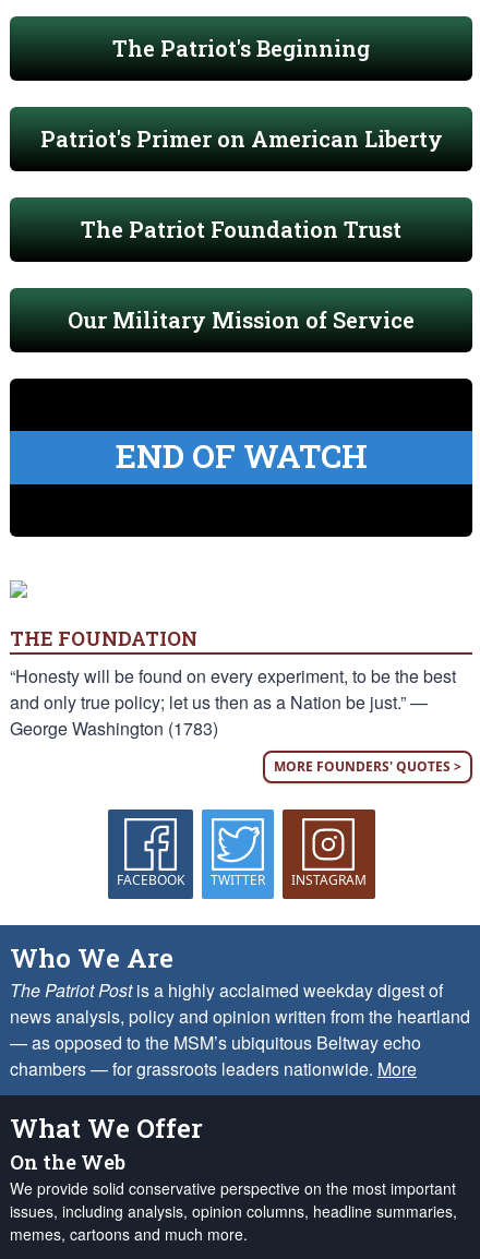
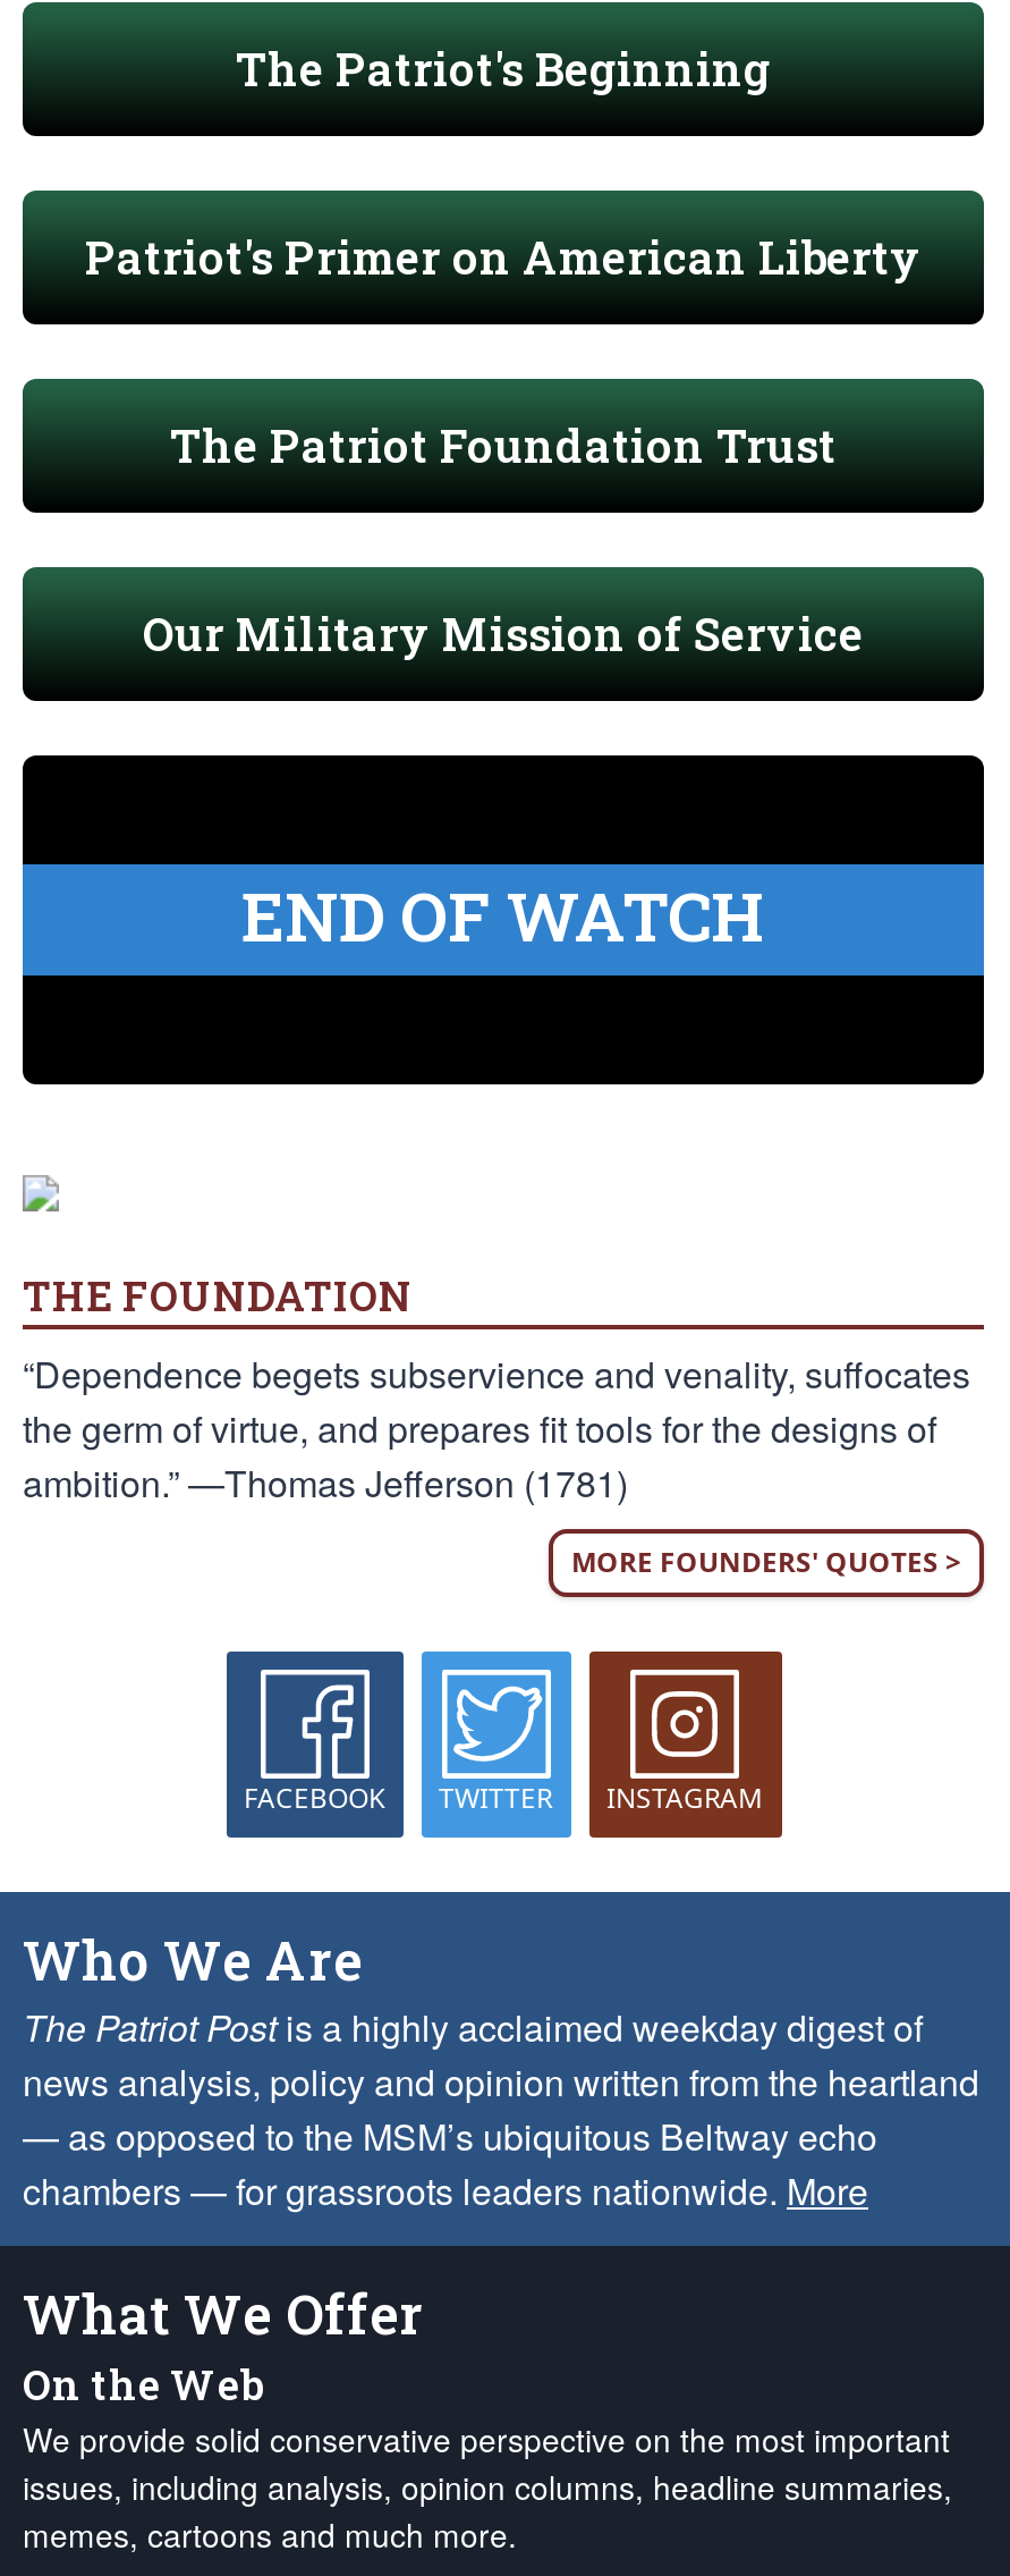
- “Honesty will be found on every experiment, to be the best
- and only true policy; let us then as a Nation be just.” —
- George Washington (1783)
+ “Dependence begets subservience and venality, suffocates
+ the germ of virtue, and prepares fit tools for the designs of
+ ambition.” —Thomas Jefferson (1781)
